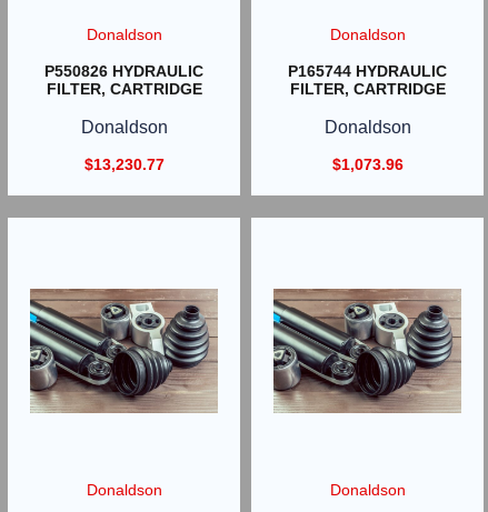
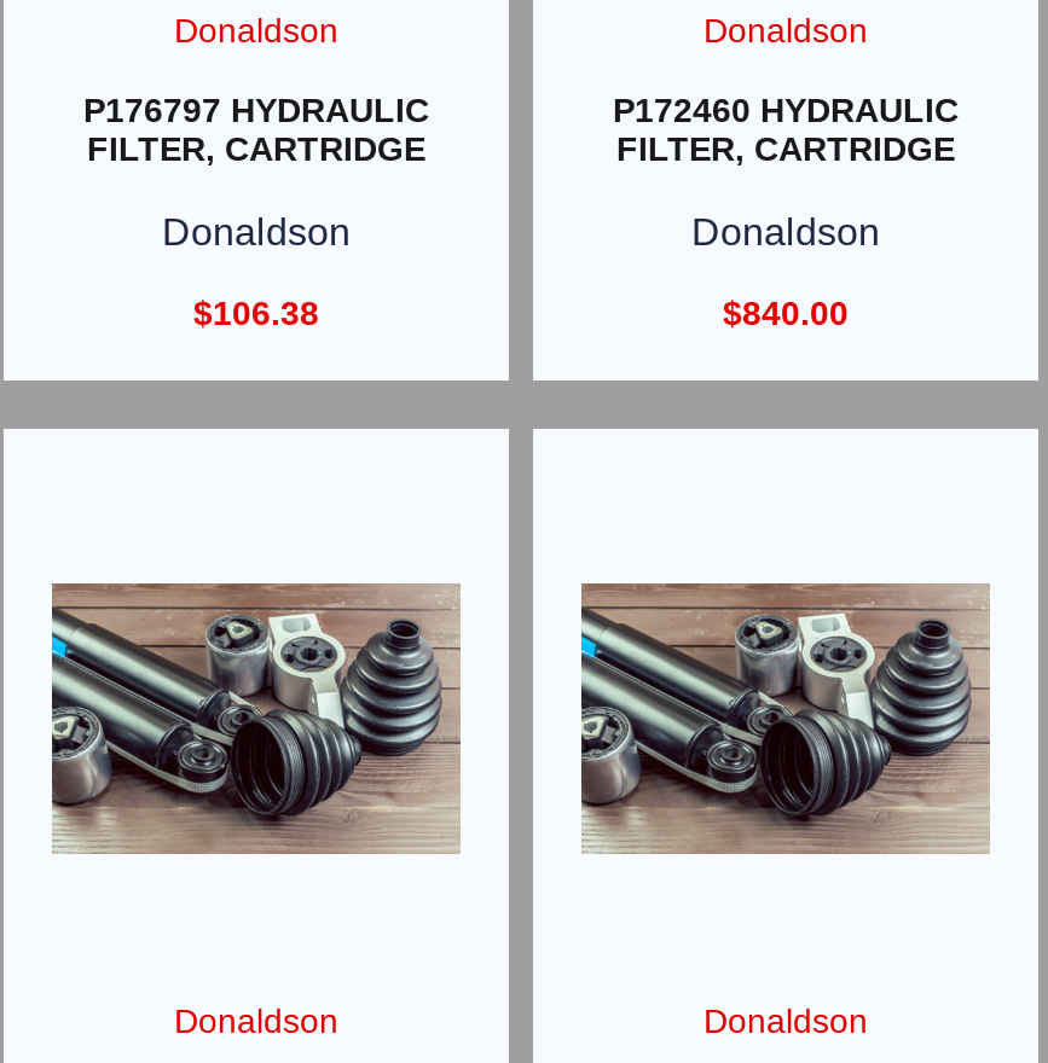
- P550826 HYDRAULIC
+ P176797 HYDRAULIC

- P165744 HYDRAULIC
+ P172460 HYDRAULIC

- $13,230.77
+ $106.38

- $1,073.96
+ $840.00
